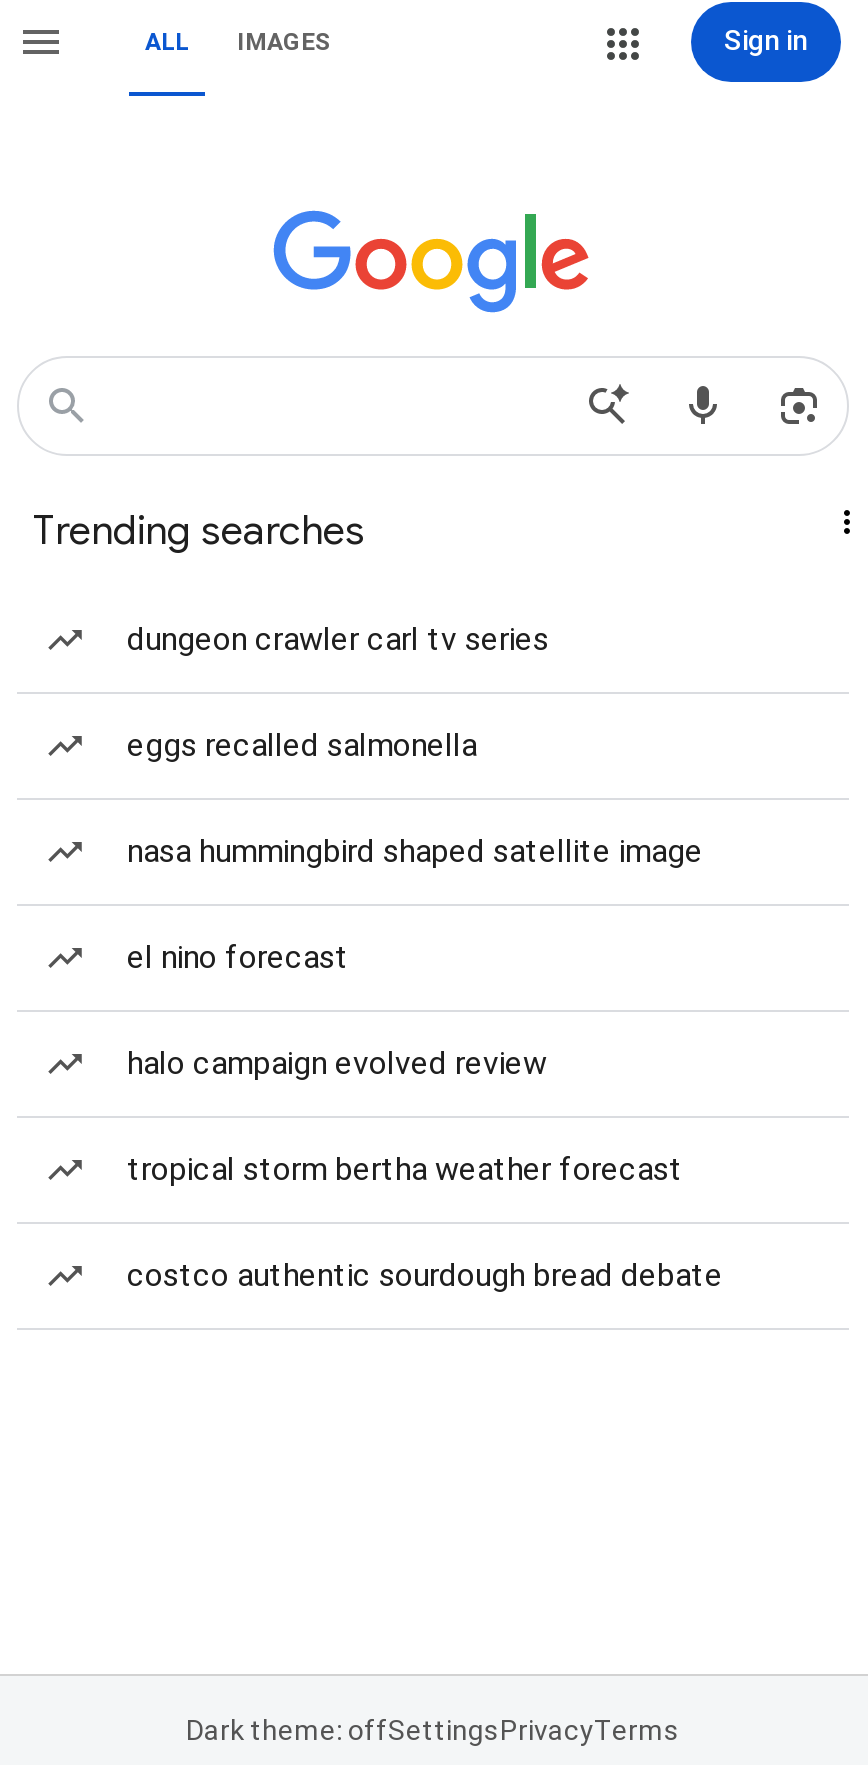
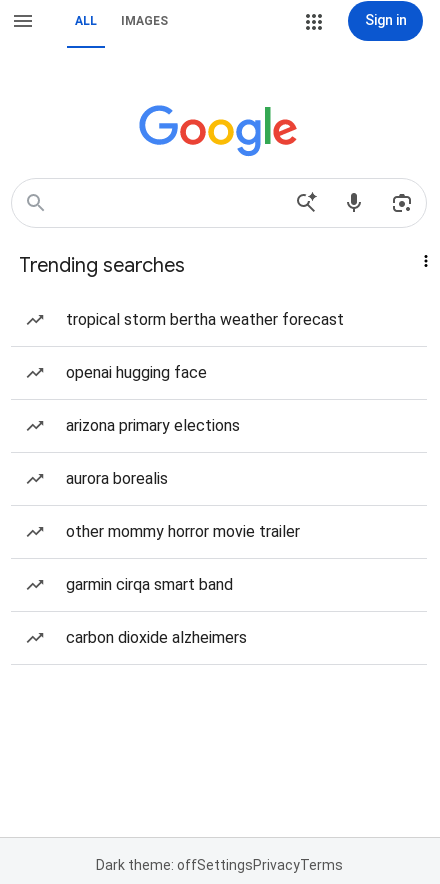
- dungeon crawler carl tv series
- eggs recalled salmonella
- nasa hummingbird shaped satellite image
- el nino forecast
- halo campaign evolved review

moved up: tropical storm bertha weather forecast

- costco authentic sourdough bread debate
+ openai hugging face
+ arizona primary elections
+ aurora borealis
+ other mommy horror movie trailer
+ garmin cirqa smart band
+ carbon dioxide alzheimers
